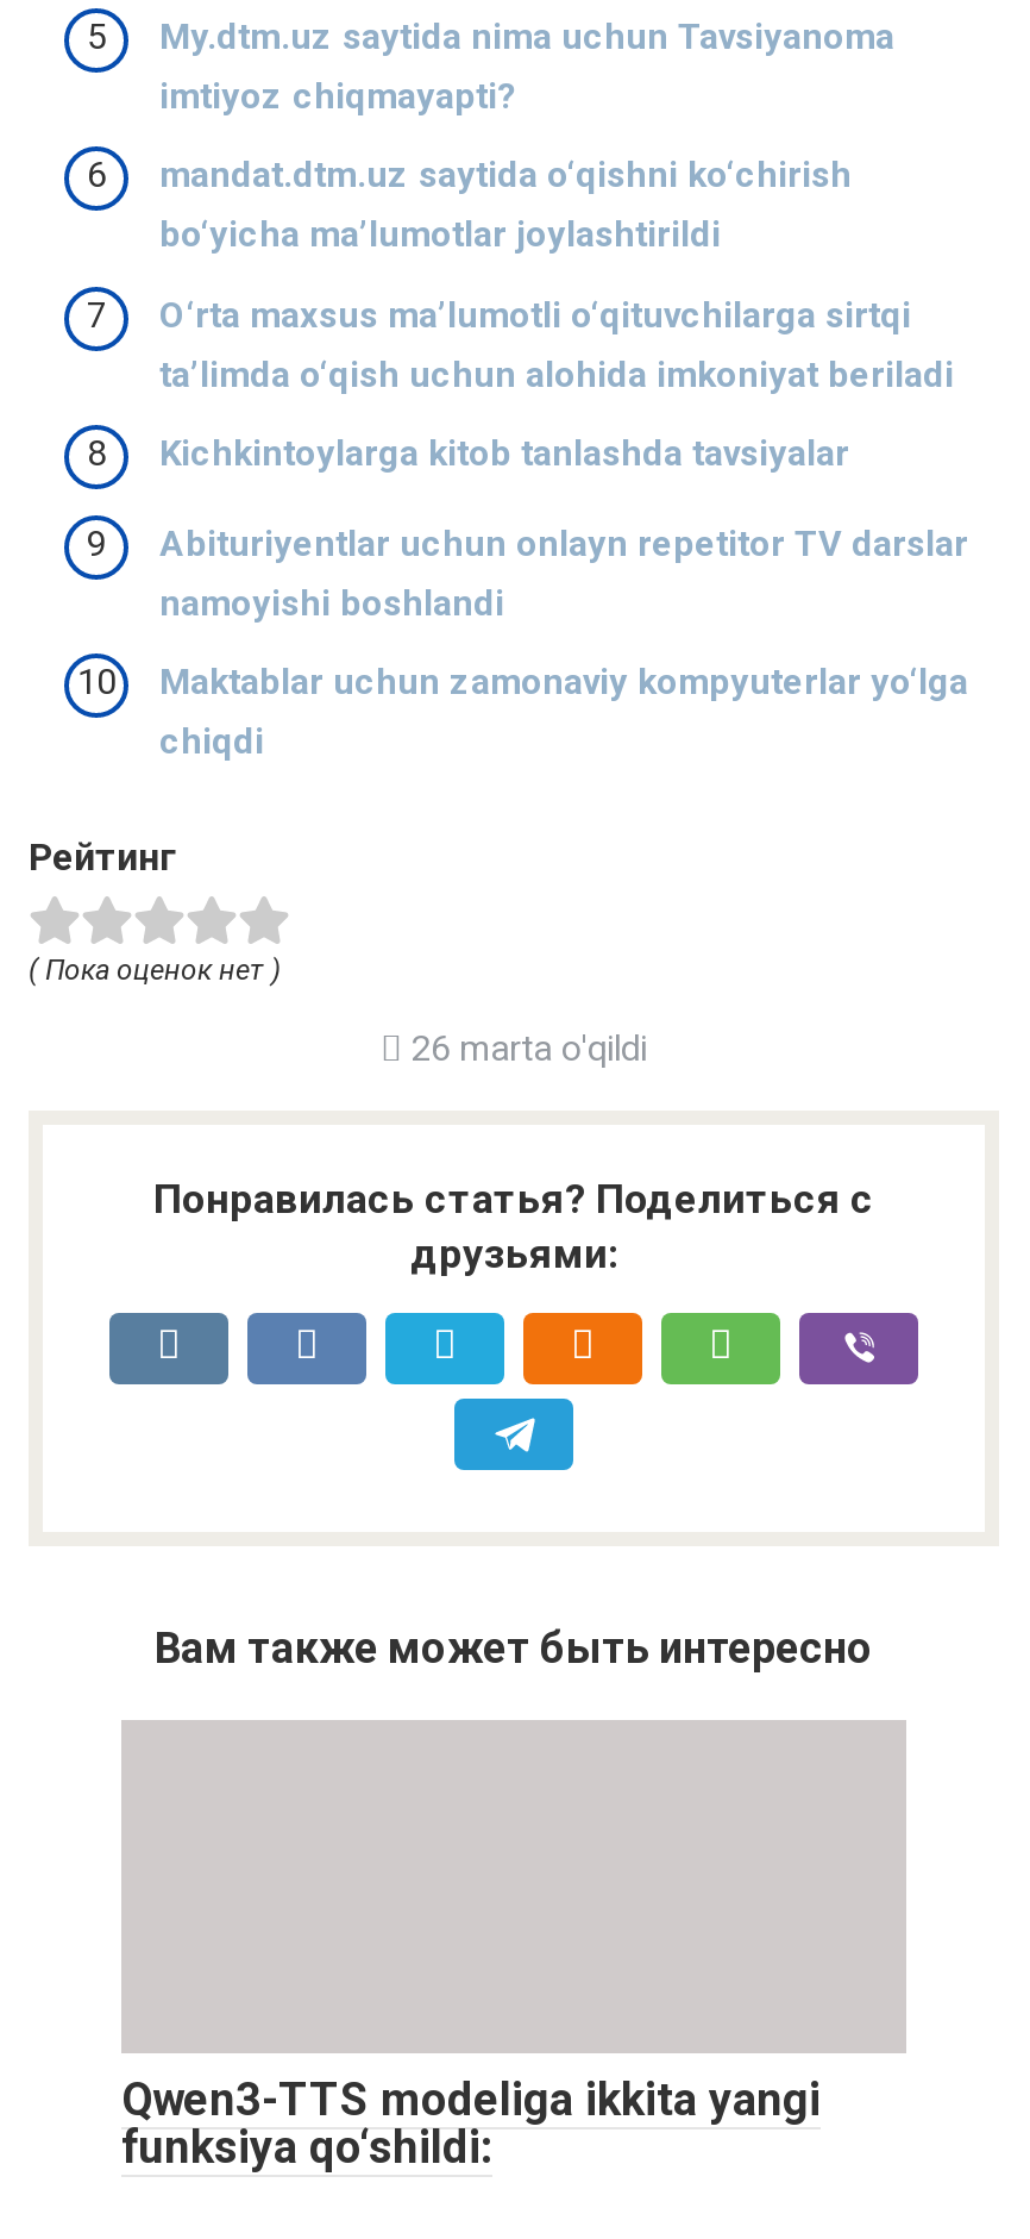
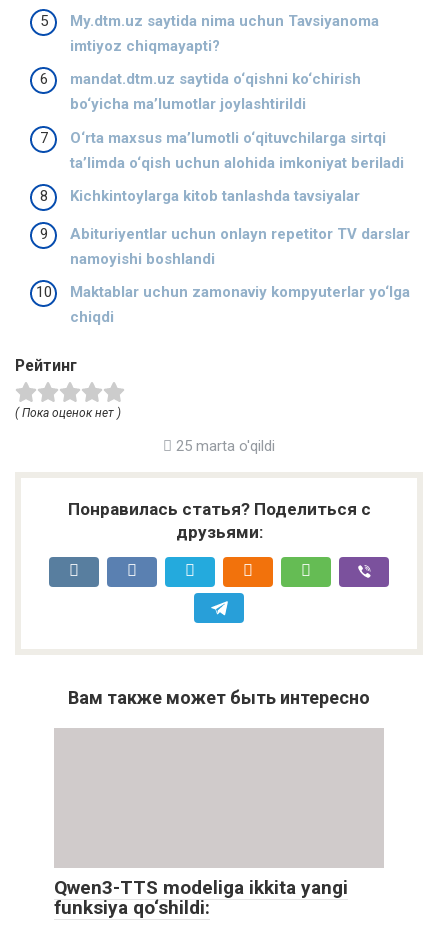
- 26 marta o'qildi
+ 25 marta o'qildi
